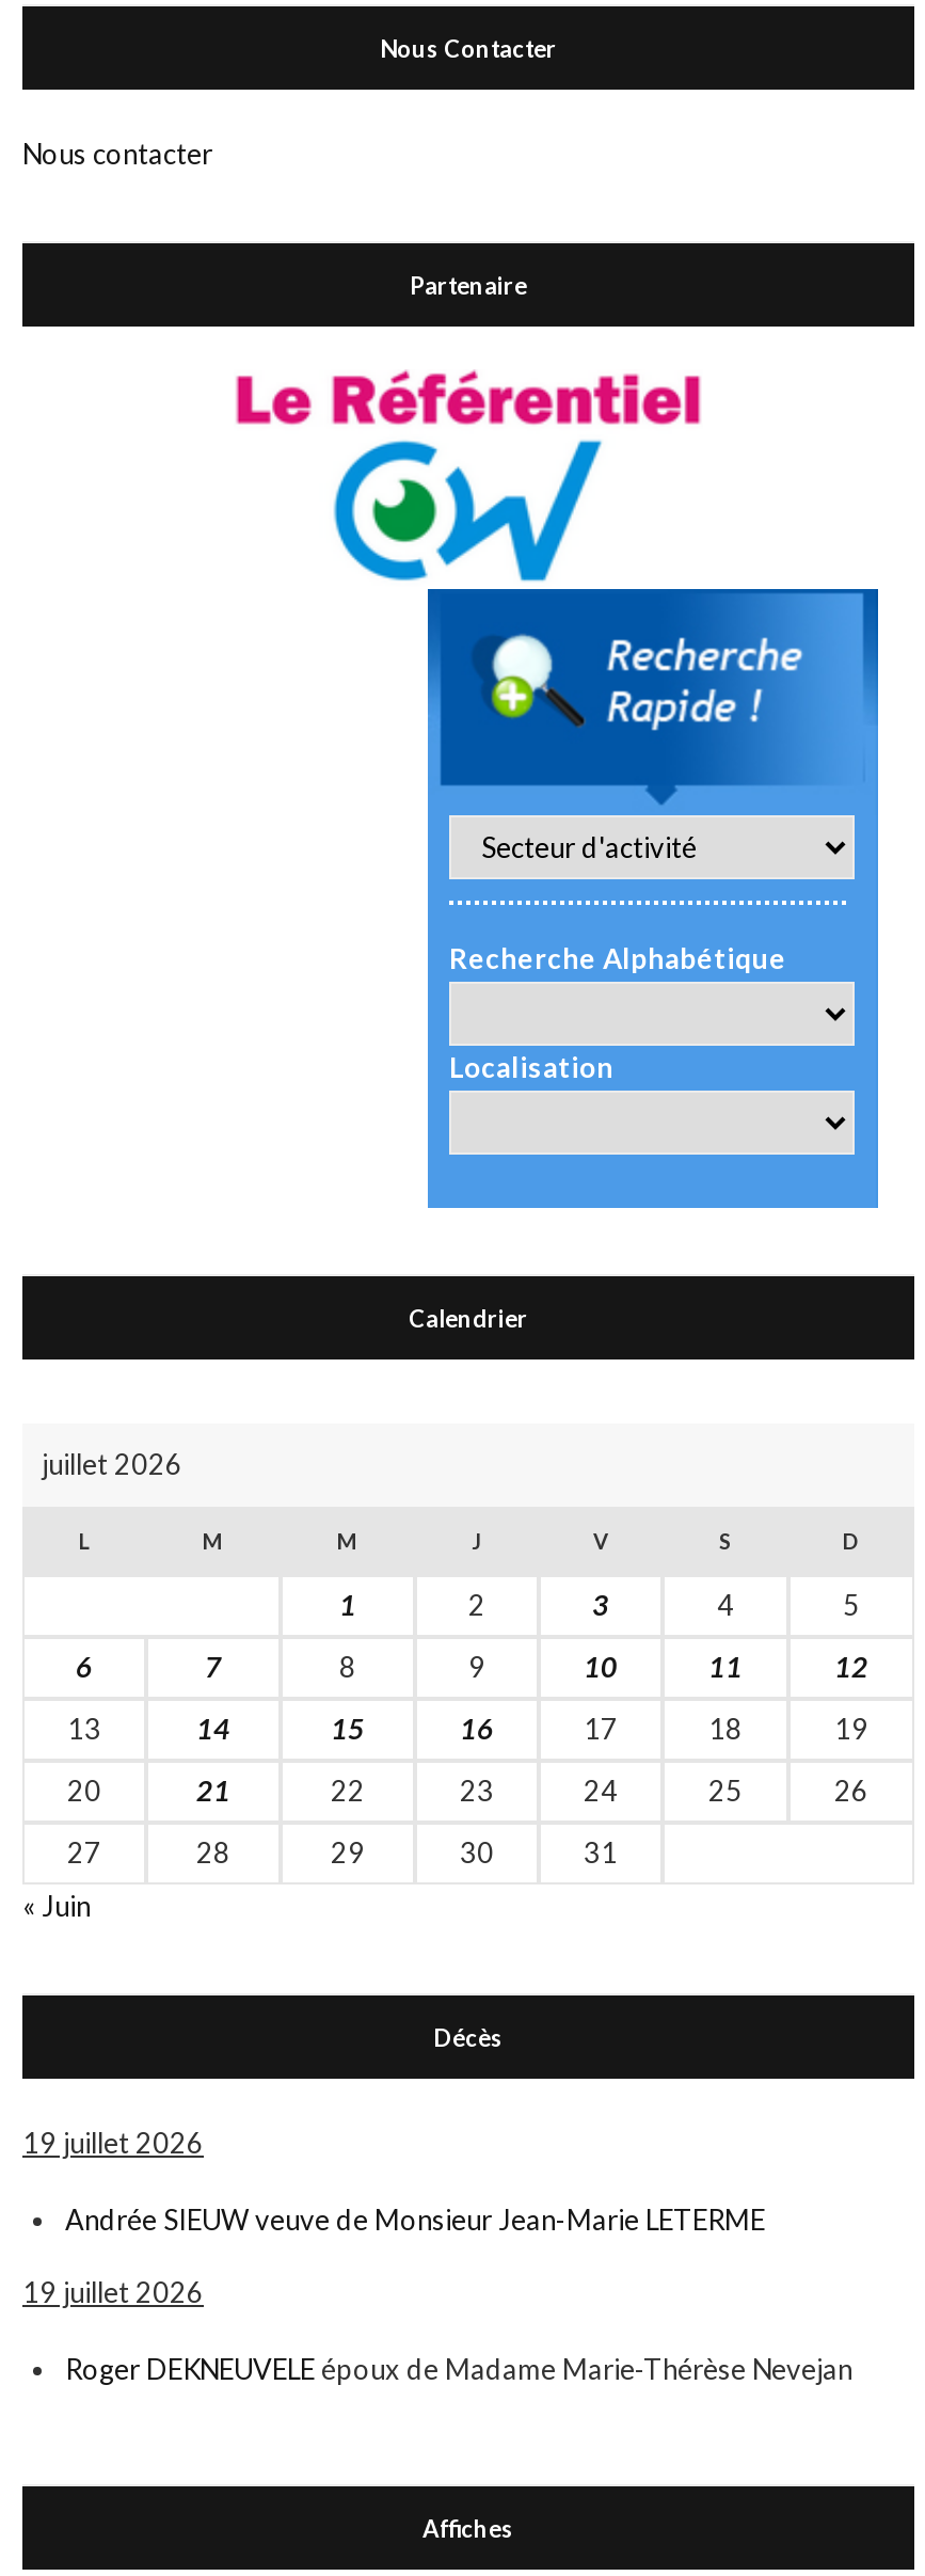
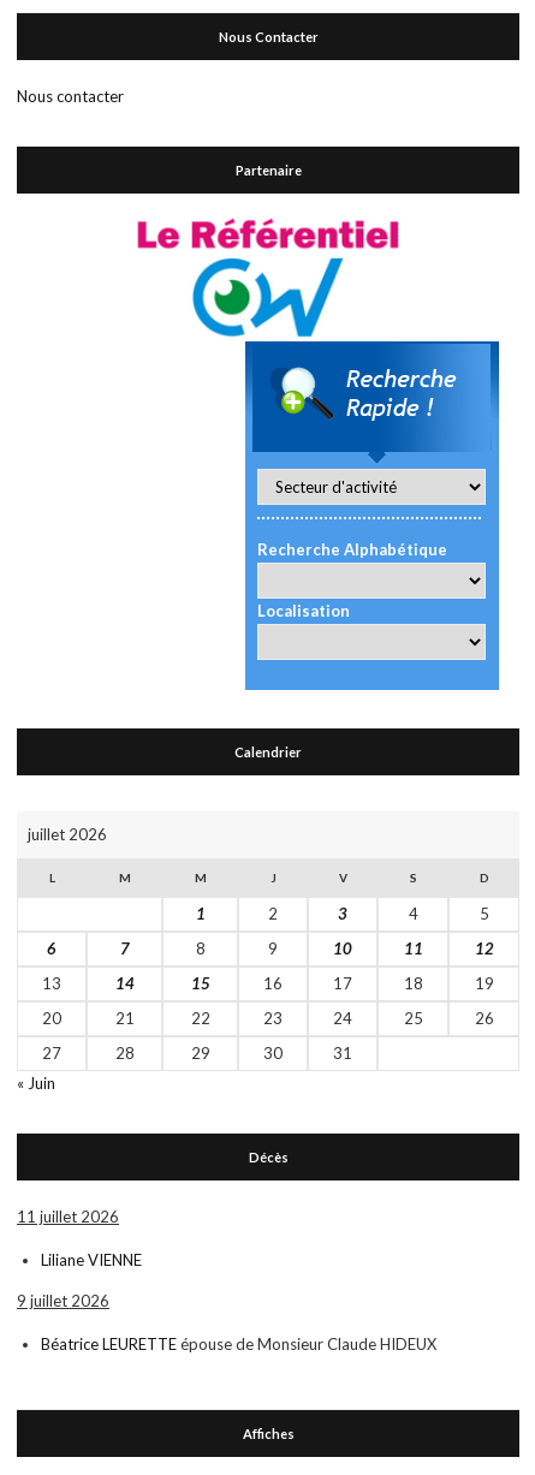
- 19 juillet 2026
+ 11 juillet 2026

- Andrée SIEUW veuve de Monsieur Jean-Marie LETERME
+ Liliane VIENNE

- 19 juillet 2026
+ 9 juillet 2026

- Roger DEKNEUVELE époux de Madame Marie-Thérèse Nevejan
+ Béatrice LEURETTE épouse de Monsieur Claude HIDEUX
